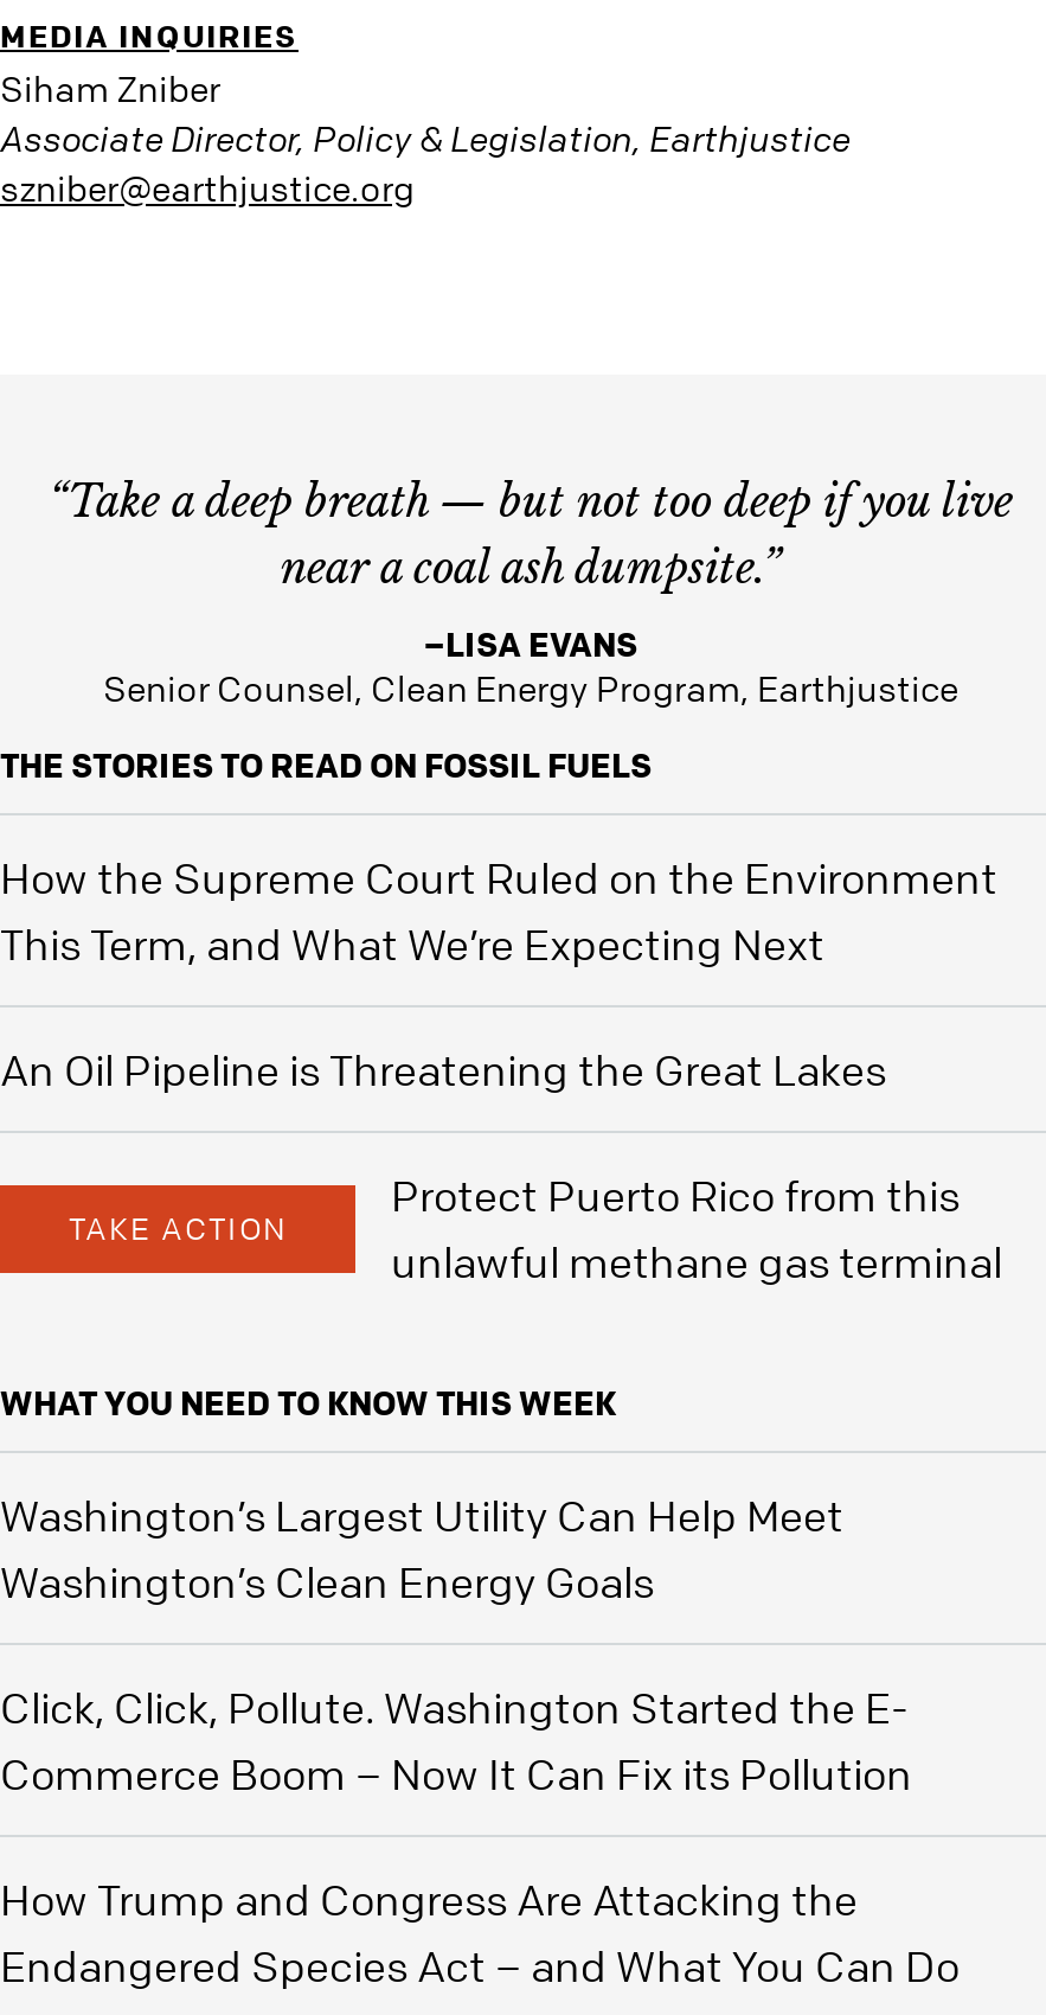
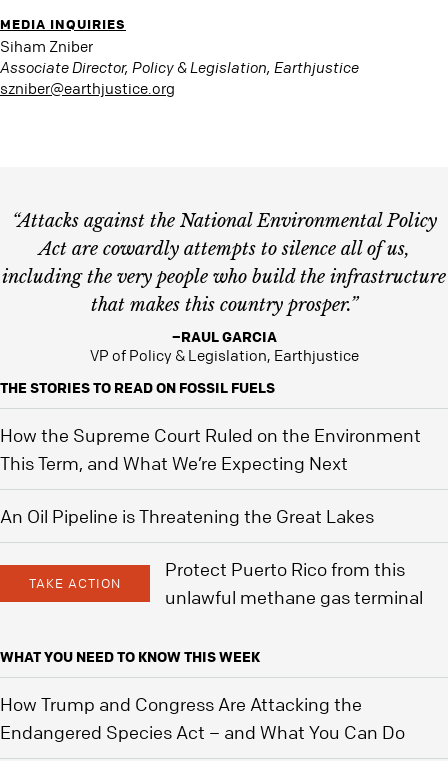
- “Take a deep breath — but not too deep if you live
- near a coal ash dumpsite.”
+ “Attacks against the National Environmental Policy
+ Act are cowardly attempts to silence all of us,
+ including the very people who build the infrastructure
+ that makes this country prosper.”

- –LISA EVANS
- Senior Counsel, Clean Energy Program, Earthjustice
+ –RAUL GARCIA
+ VP of Policy & Legislation, Earthjustice

moved down: THE STORIES TO READ ON FOSSIL FUELS | How the Supreme Court Ruled on the Environment | This Term, and What We’re Expecting Next | An Oil Pipeline is Threatening the Great Lakes | TAKE ACTION | Protect Puerto Rico from this | unlawful methane gas terminal | WHAT YOU NEED TO KNOW THIS WEEK

- Washington’s Largest Utility Can Help Meet
- Washington’s Clean Energy Goals
- Click, Click, Pollute. Washington Started the E-
- Commerce Boom – Now It Can Fix its Pollution
